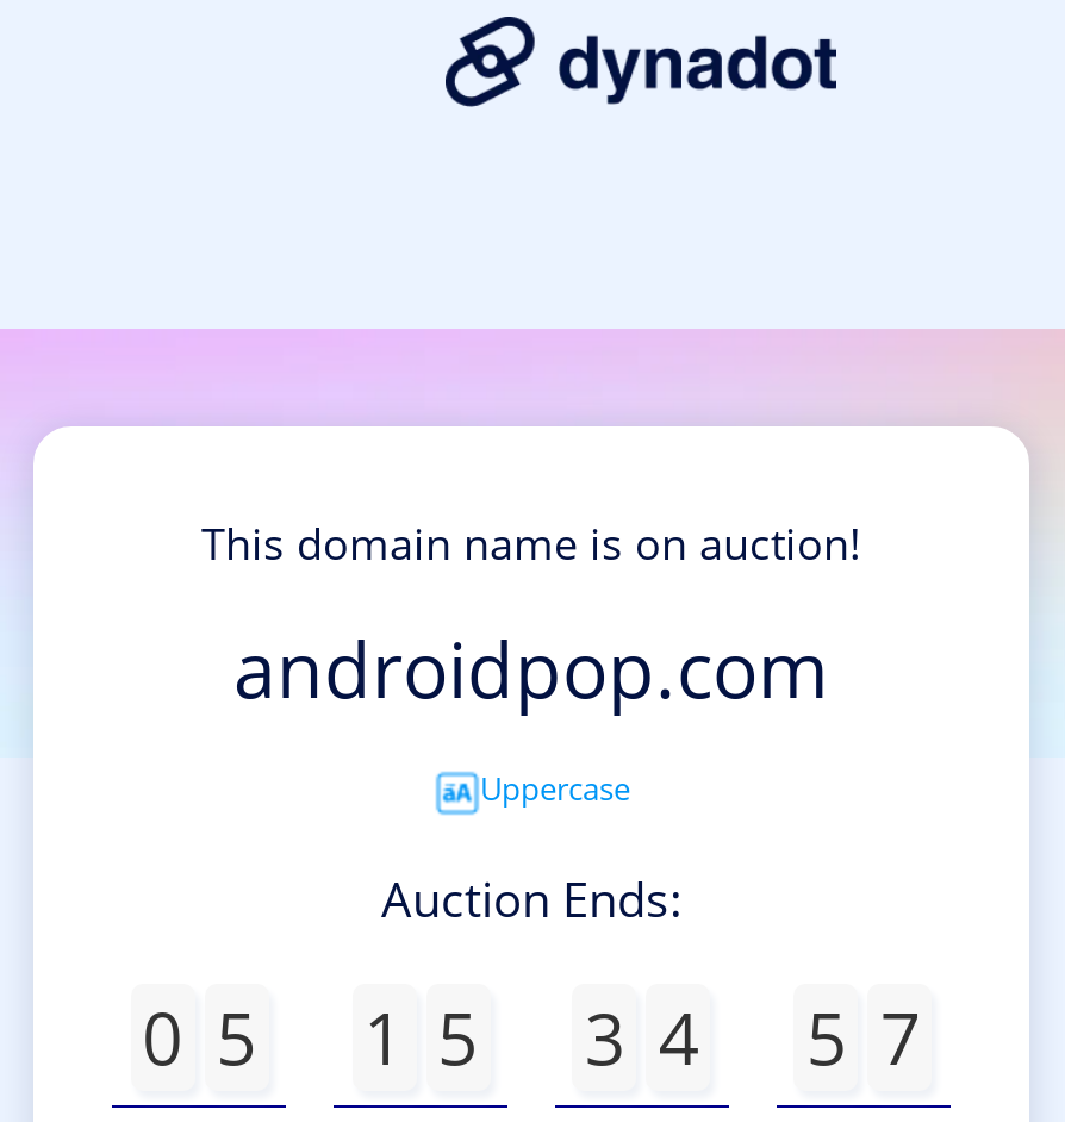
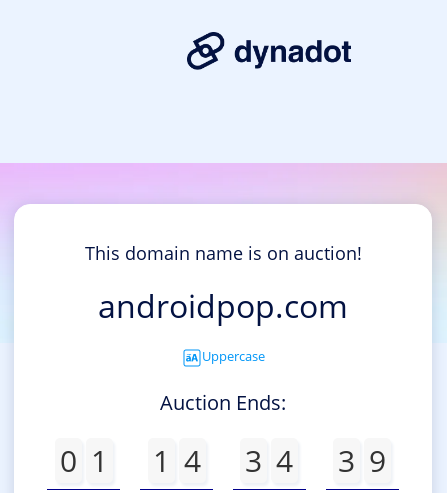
- 0 5
+ 0 1

- 1 5
+ 1 4

- 5 7
+ 3 9
